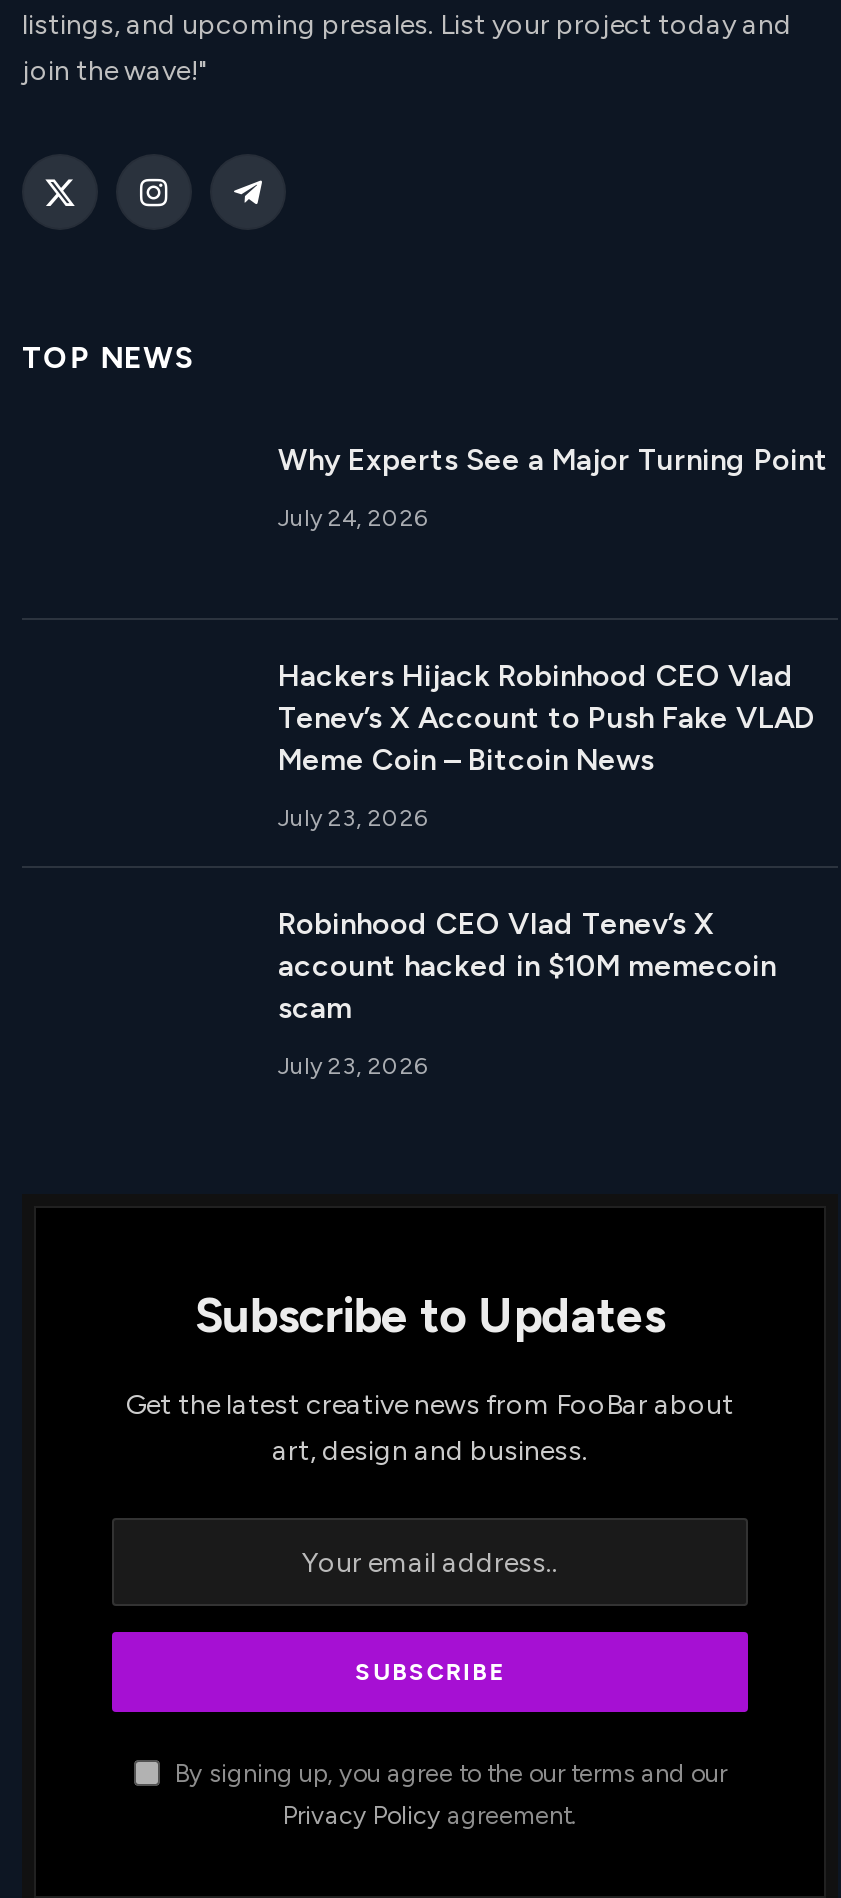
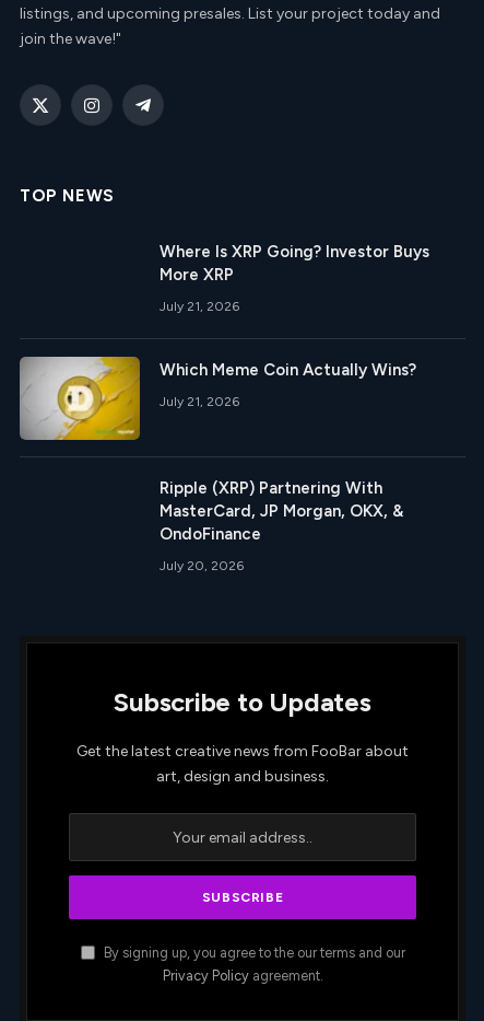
+ [image]

- Why Experts See a Major Turning Point
+ Where Is XRP Going? Investor Buys
+ More XRP

- July 24, 2026
+ July 21, 2026

- Hackers Hijack Robinhood CEO Vlad
- Tenev’s X Account to Push Fake VLAD
- Meme Coin – Bitcoin News
+ Which Meme Coin Actually Wins?

- July 23, 2026
+ July 21, 2026

- Robinhood CEO Vlad Tenev’s X
- account hacked in $10M memecoin
- scam
+ Ripple (XRP) Partnering With
+ MasterCard, JP Morgan, OKX, &
+ OndoFinance

- July 23, 2026
+ July 20, 2026
